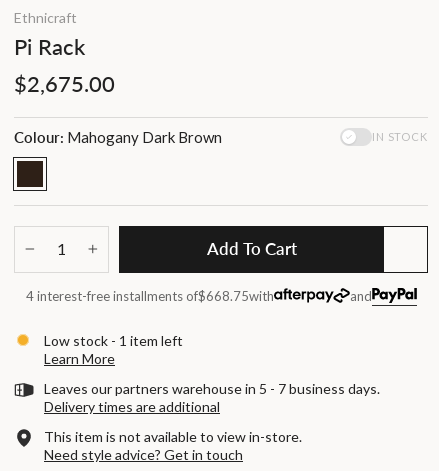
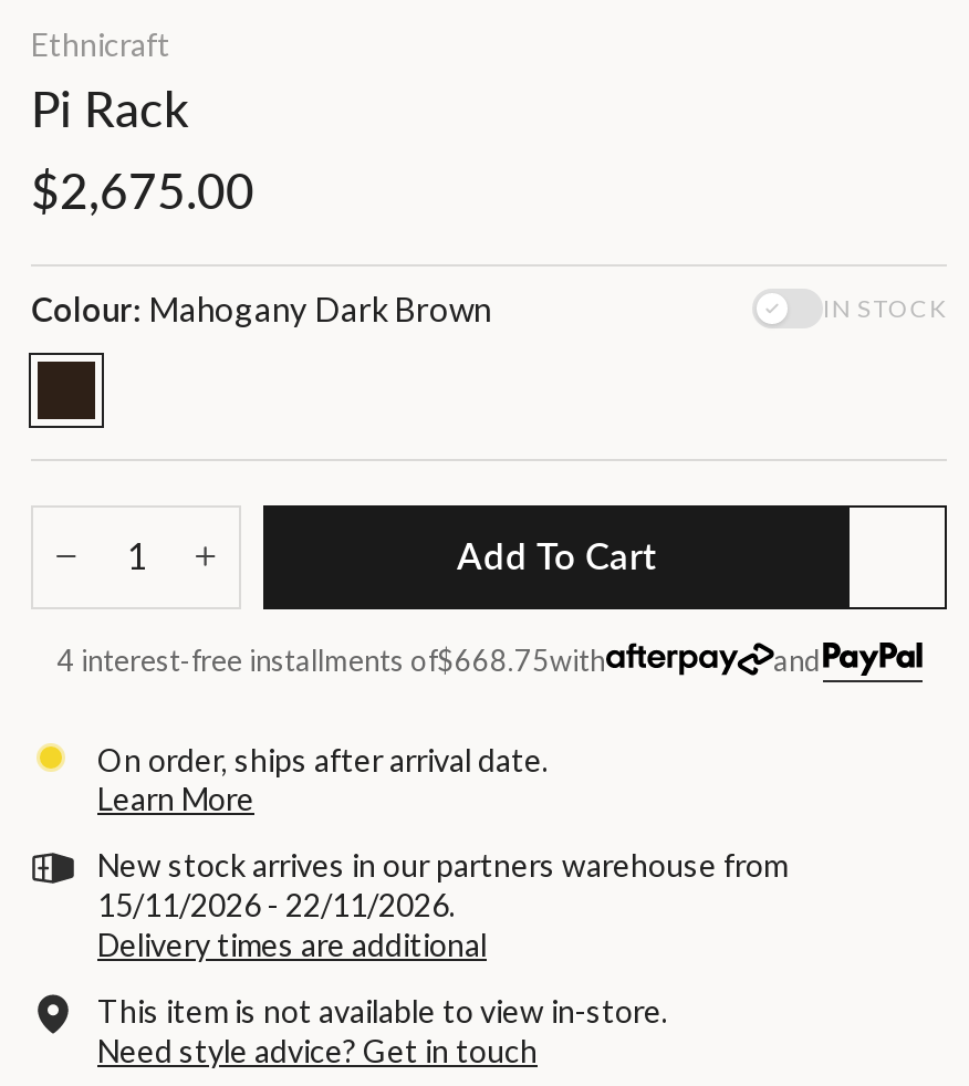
- Low stock - 1 item left
+ On order, ships after arrival date.

- Leaves our partners warehouse in 5 - 7 business days.
+ New stock arrives in our partners warehouse from
+ 15/11/2026 - 22/11/2026.
